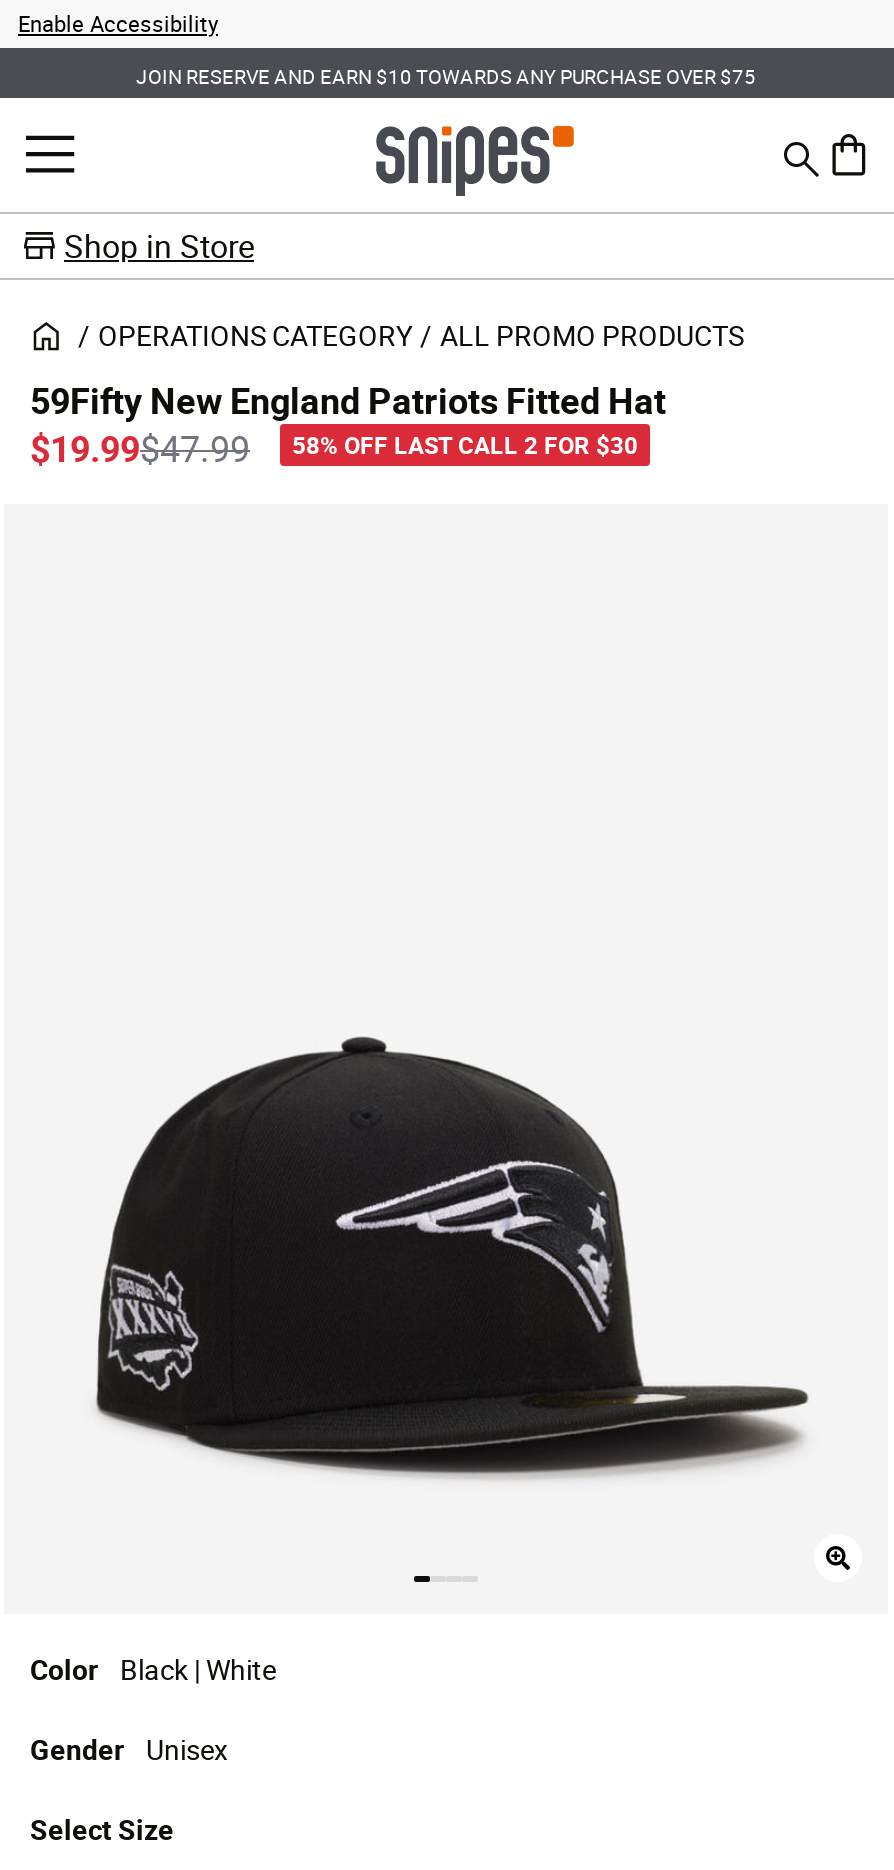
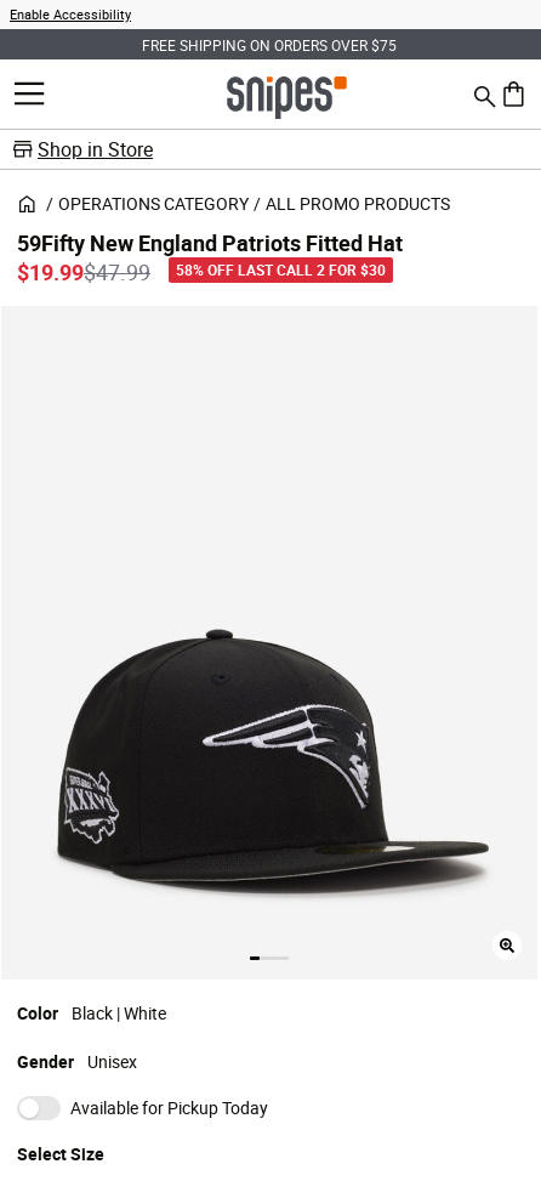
- JOIN RESERVE AND EARN $10 TOWARDS ANY PURCHASE OVER $75
+ FREE SHIPPING ON ORDERS OVER $75

+ Available for Pickup Today
